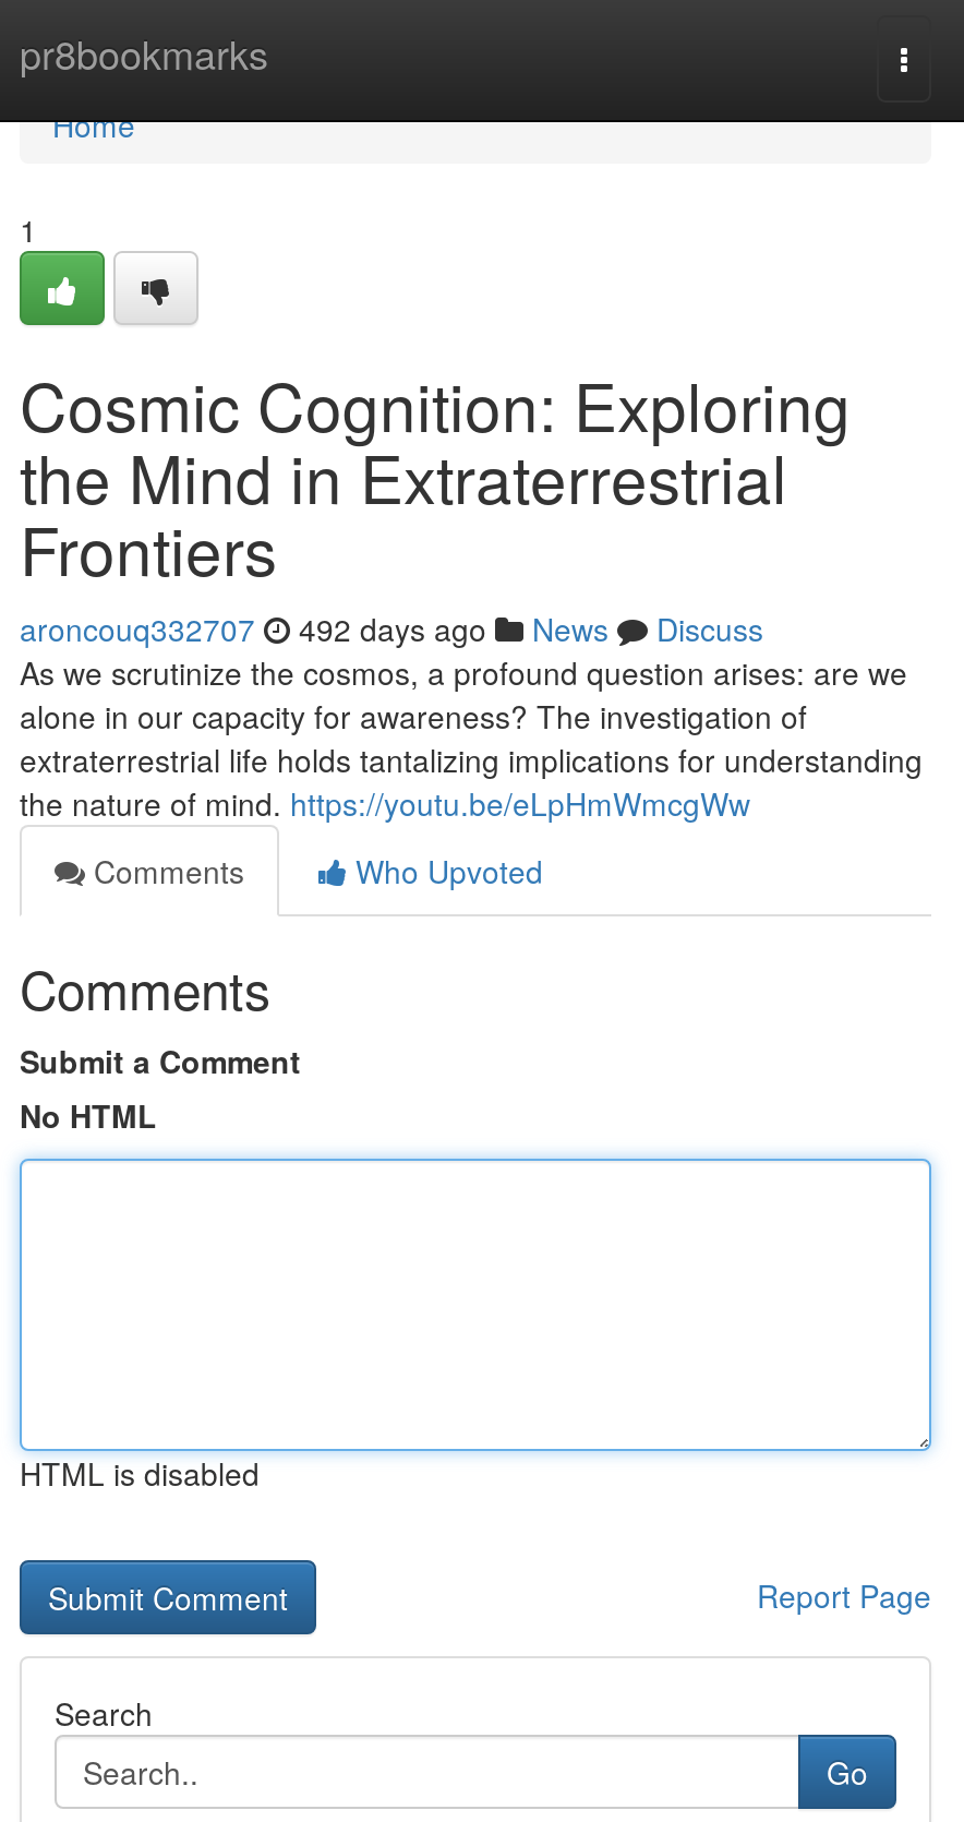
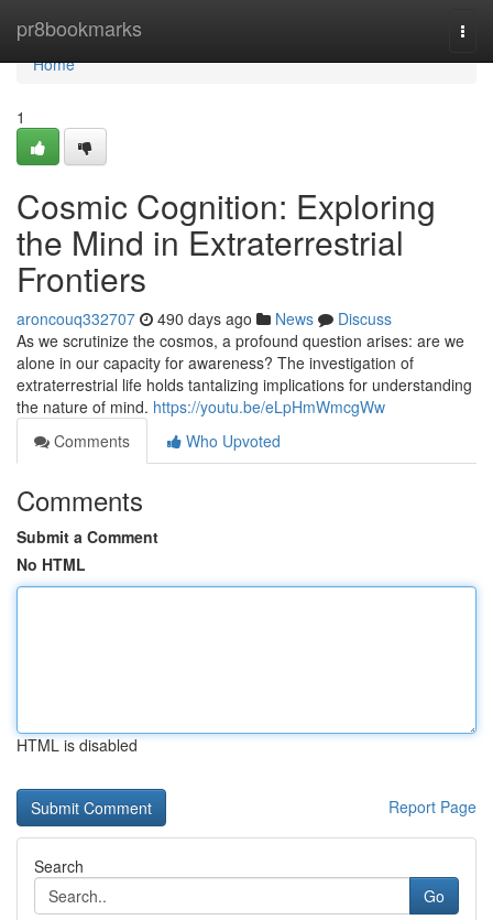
- aroncouq332707 492 days ago News Discuss
+ aroncouq332707 490 days ago News Discuss
